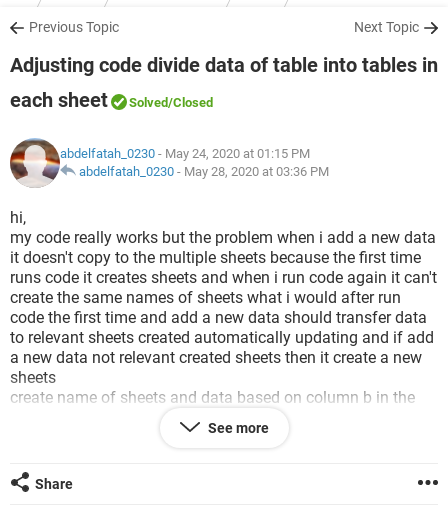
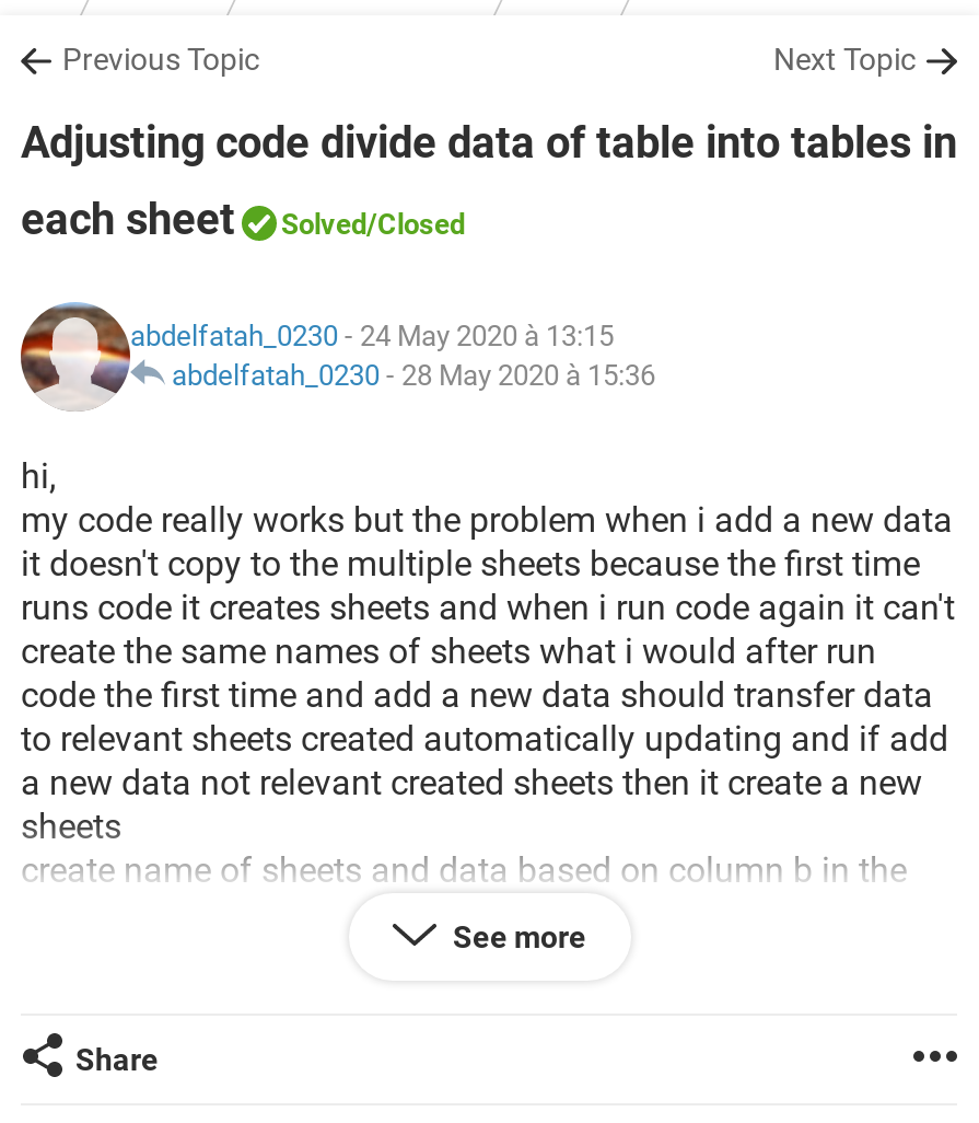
- abdelfatah_0230 - May 24, 2020 at 01:15 PM
- abdelfatah_0230 - May 28, 2020 at 03:36 PM
+ abdelfatah_0230 - 24 May 2020 à 13:15
+ abdelfatah_0230 - 28 May 2020 à 15:36
